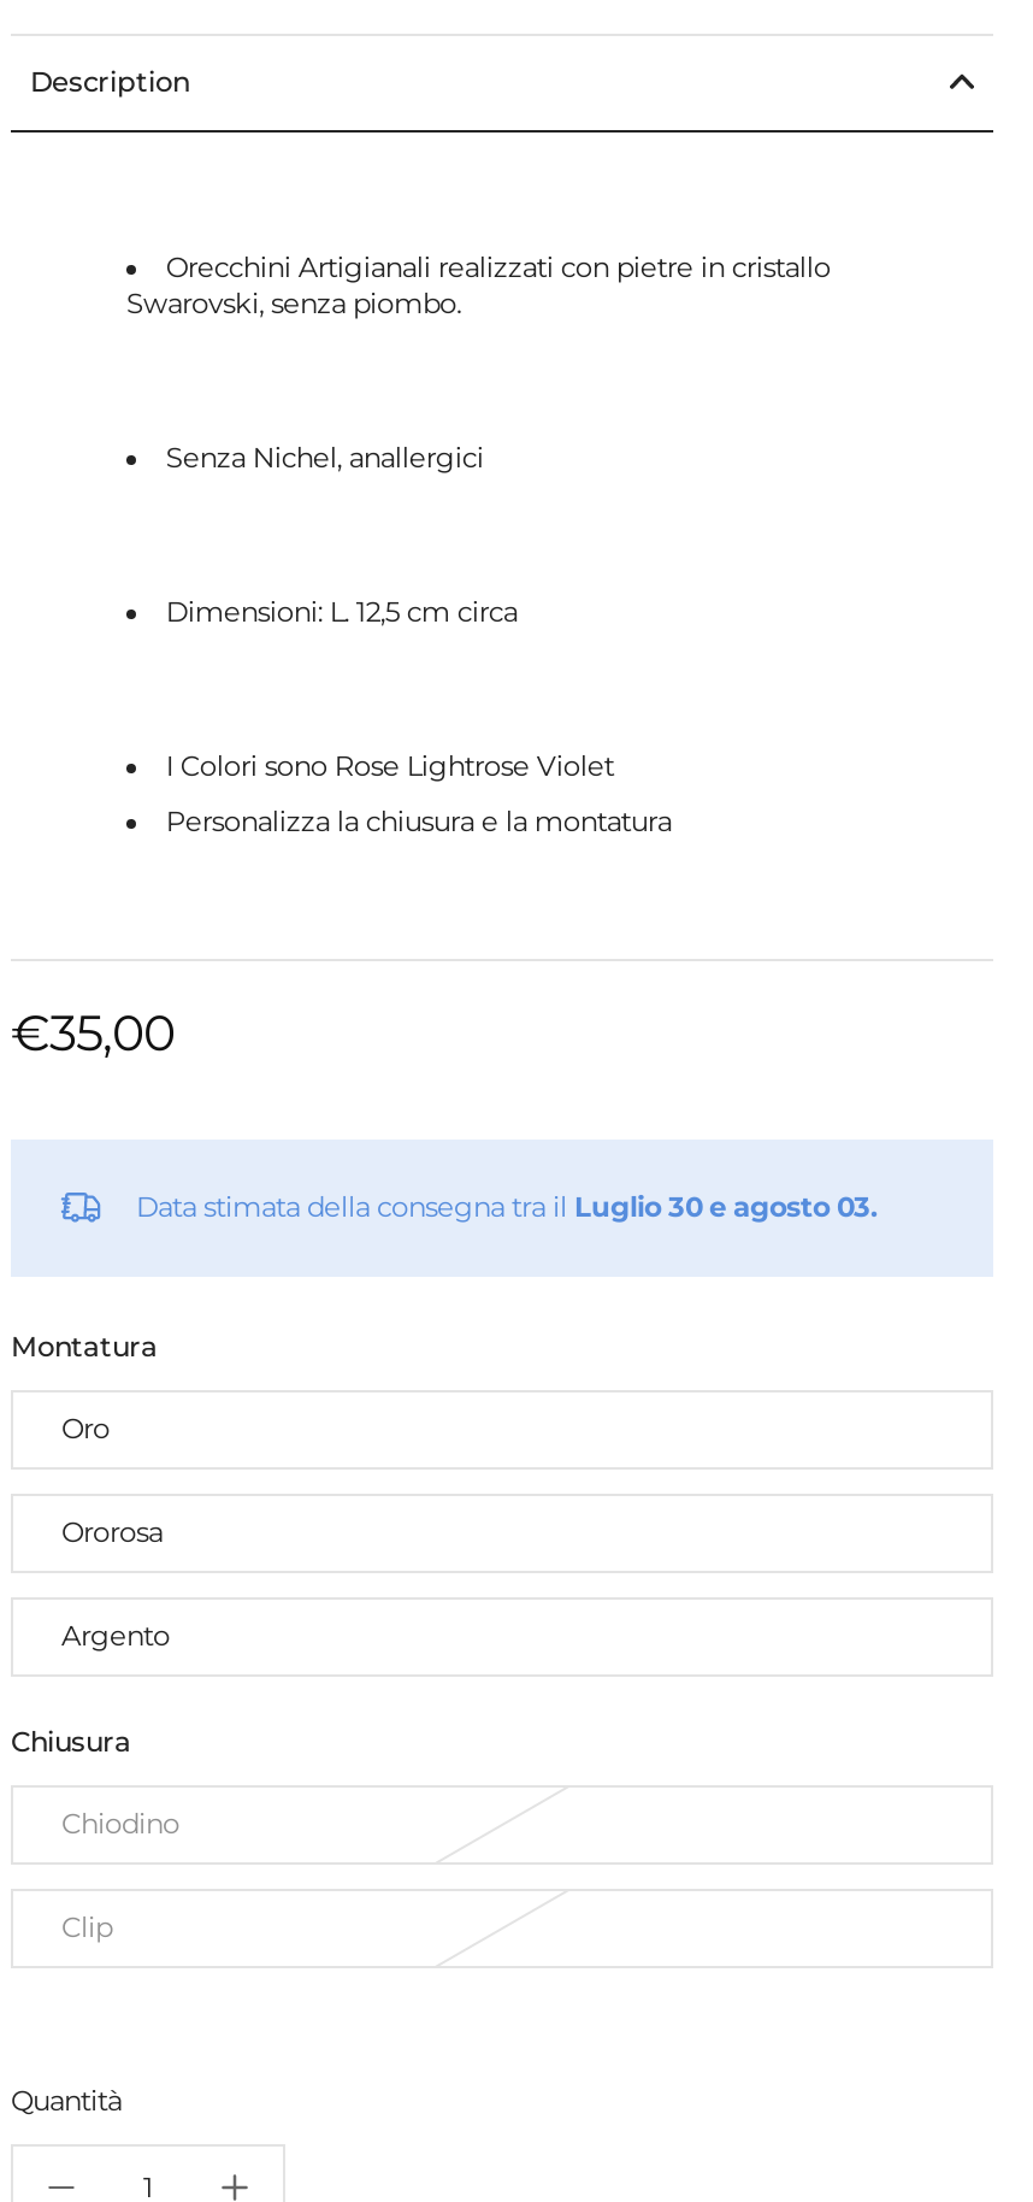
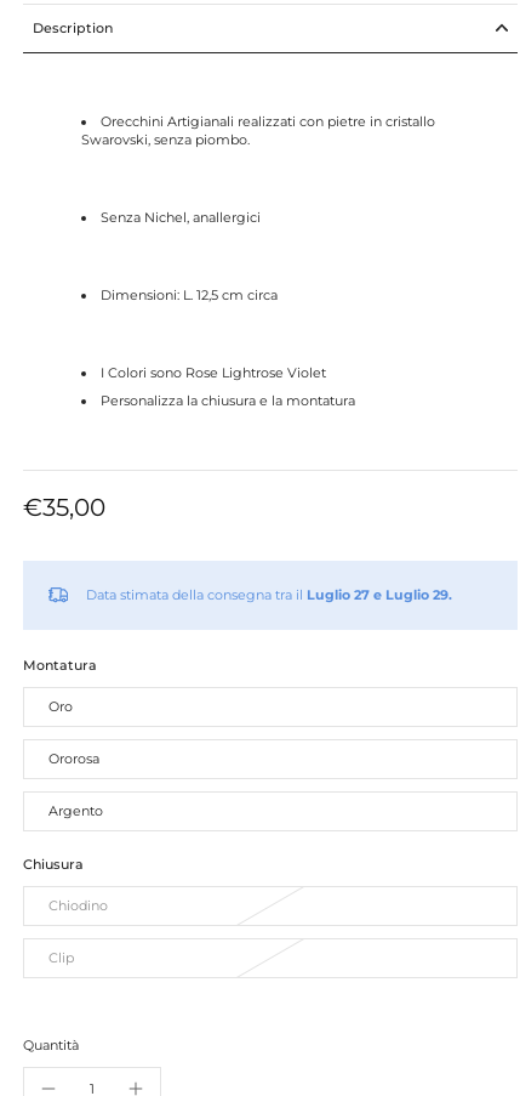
- Data stimata della consegna tra il Luglio 30 e agosto 03.
+ Data stimata della consegna tra il Luglio 27 e Luglio 29.
